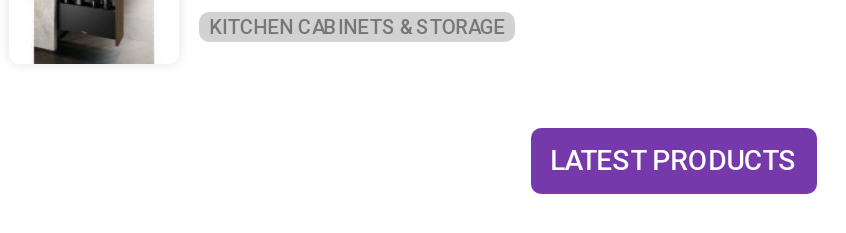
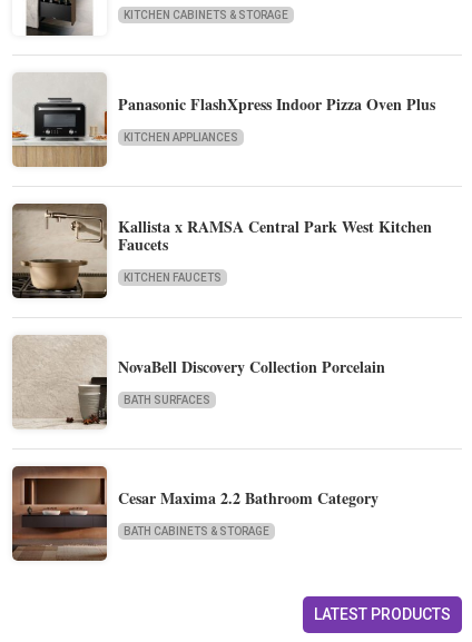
+ [image]
+ Panasonic FlashXpress Indoor Pizza Oven Plus
+ KITCHEN APPLIANCES

+ [image]
+ Kallista x RAMSA Central Park West Kitchen
+ Faucets
+ KITCHEN FAUCETS

+ [image]
+ NovaBell Discovery Collection Porcelain
+ BATH SURFACES

+ [image]
+ Cesar Maxima 2.2 Bathroom Category
+ BATH CABINETS & STORAGE
